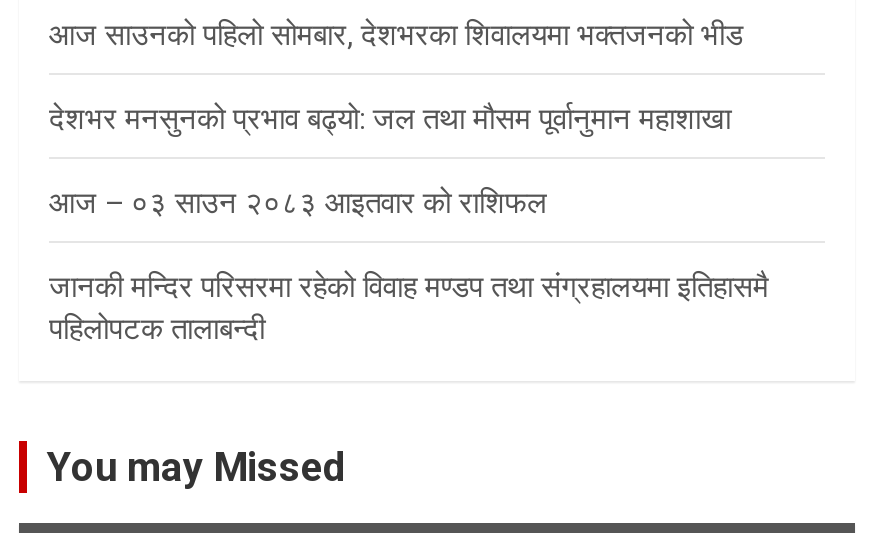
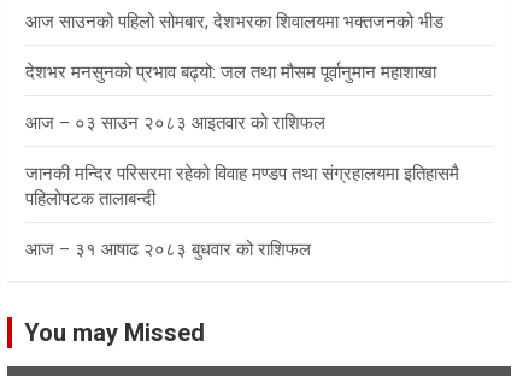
+ आज – ३१ आषाढ २०८३ बुधवार को राशिफल
